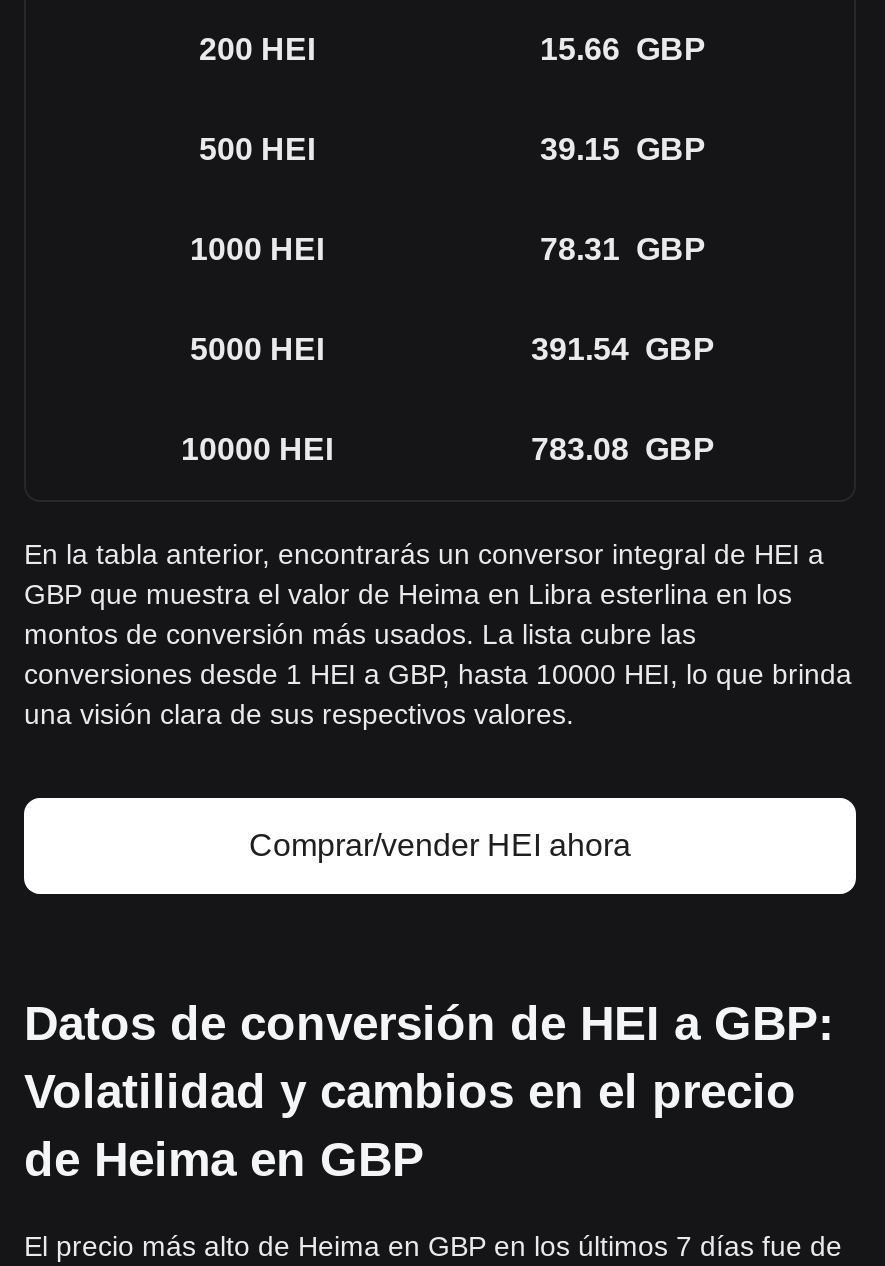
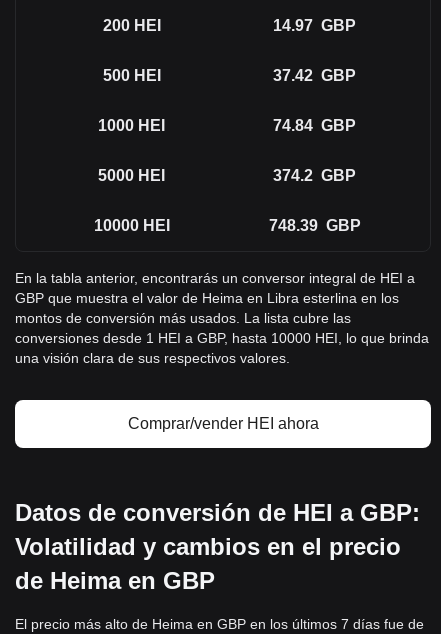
- 15.66 GBP
+ 14.97 GBP

- 39.15 GBP
+ 37.42 GBP

- 78.31 GBP
+ 74.84 GBP

- 391.54 GBP
+ 374.2 GBP

- 783.08 GBP
+ 748.39 GBP
